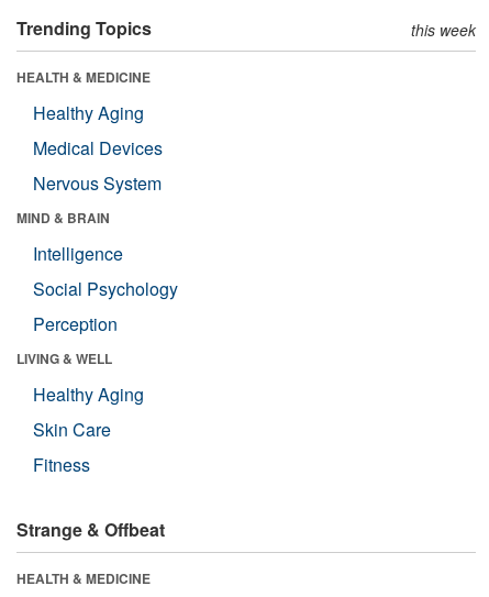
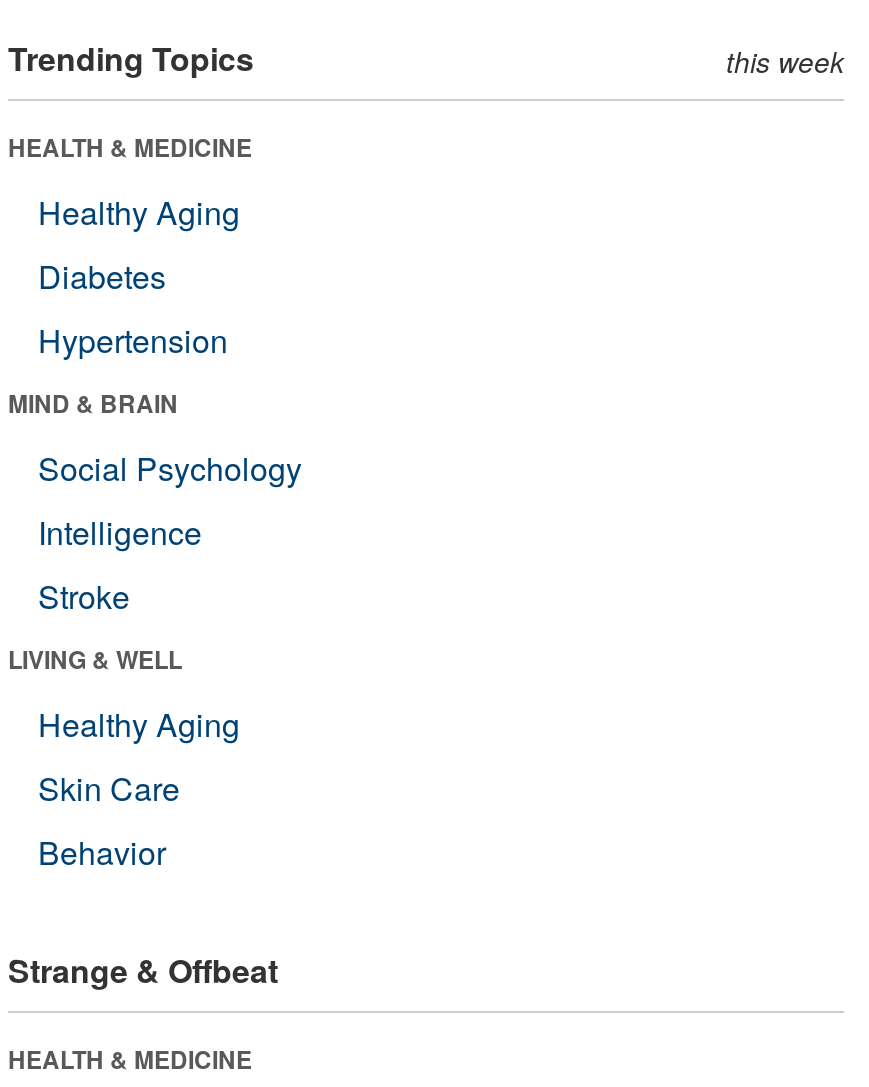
- Medical Devices
- Nervous System
+ Diabetes
+ Hypertension

moved down: Intelligence

moved up: Social Psychology

- Perception
+ Stroke

- Fitness
+ Behavior
